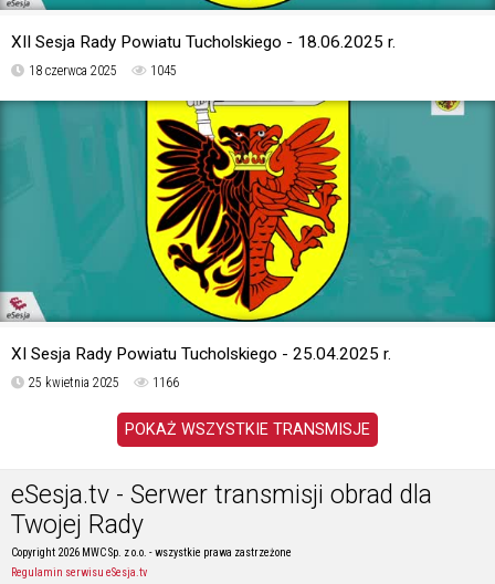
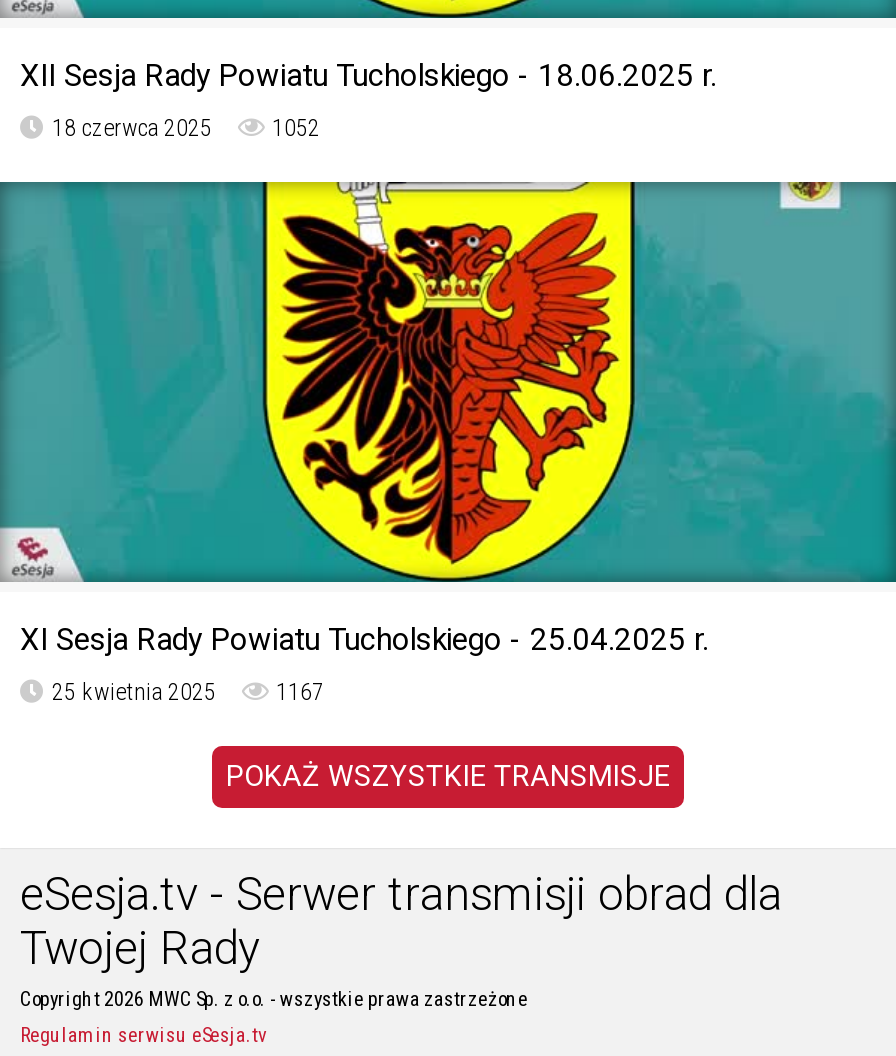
- 18 czerwca 2025 1045
+ 18 czerwca 2025 1052

- 25 kwietnia 2025 1166
+ 25 kwietnia 2025 1167
